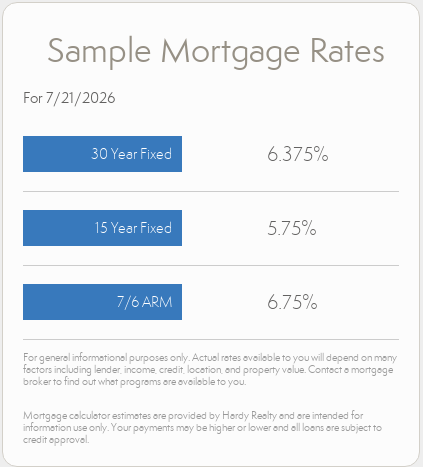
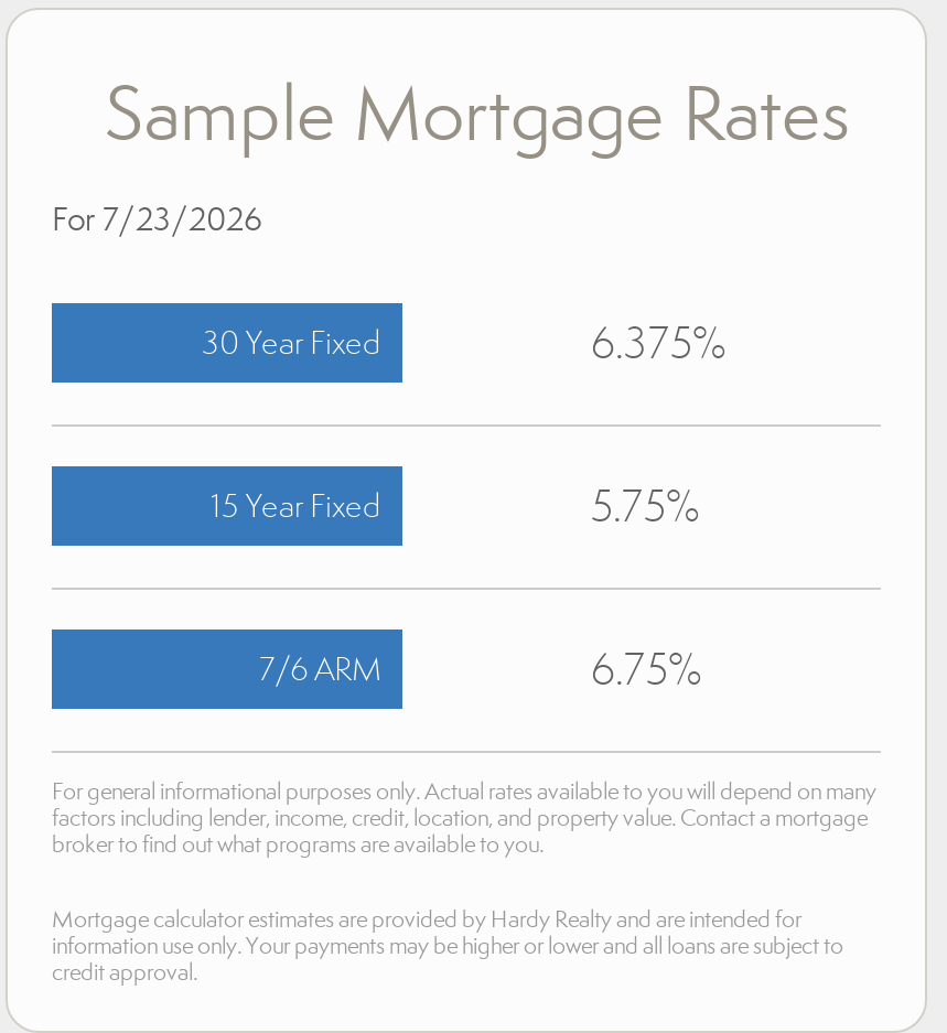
- For 7/21/2026
+ For 7/23/2026
